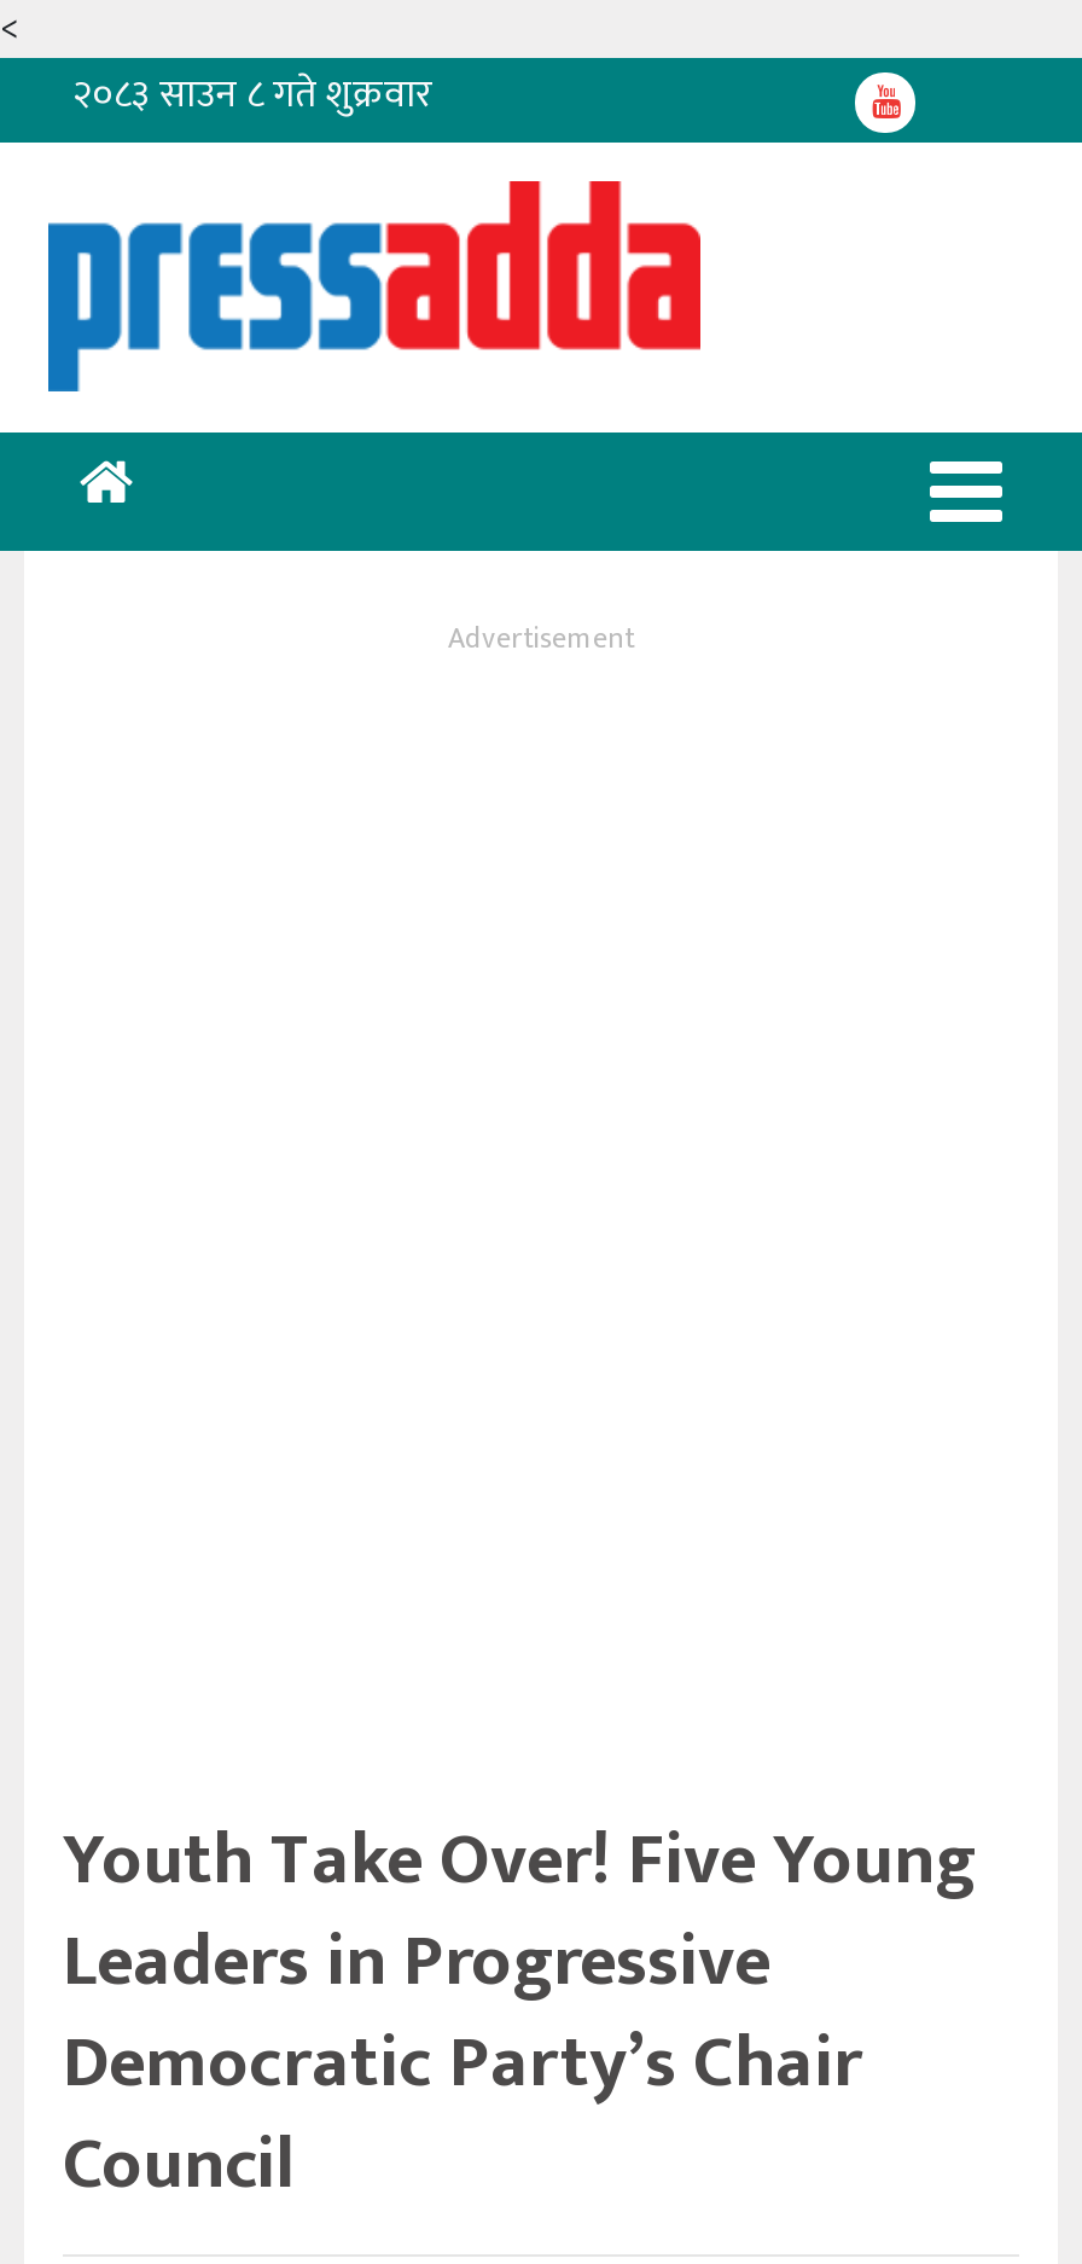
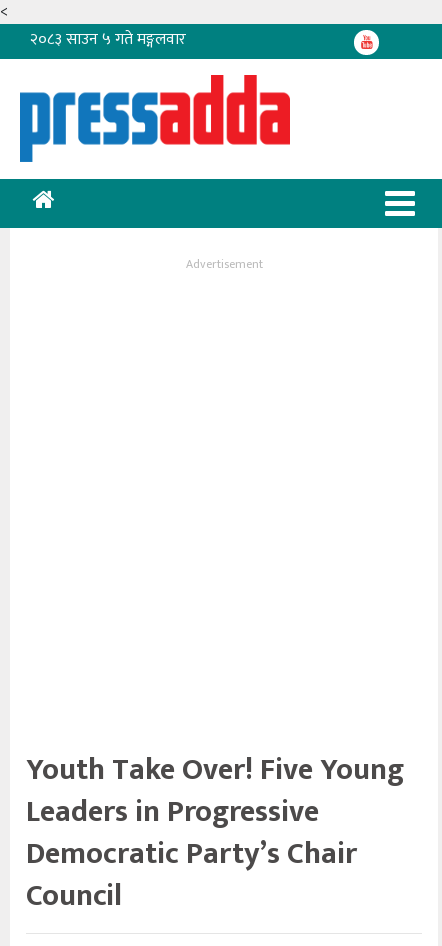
- २०८३ साउन ८ गते शुक्रवार
+ २०८३ साउन ५ गते मङ्गलवार
